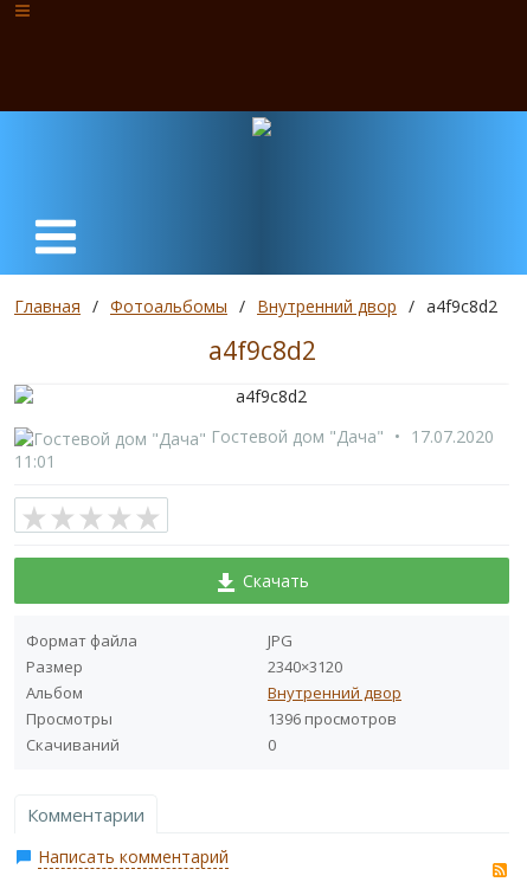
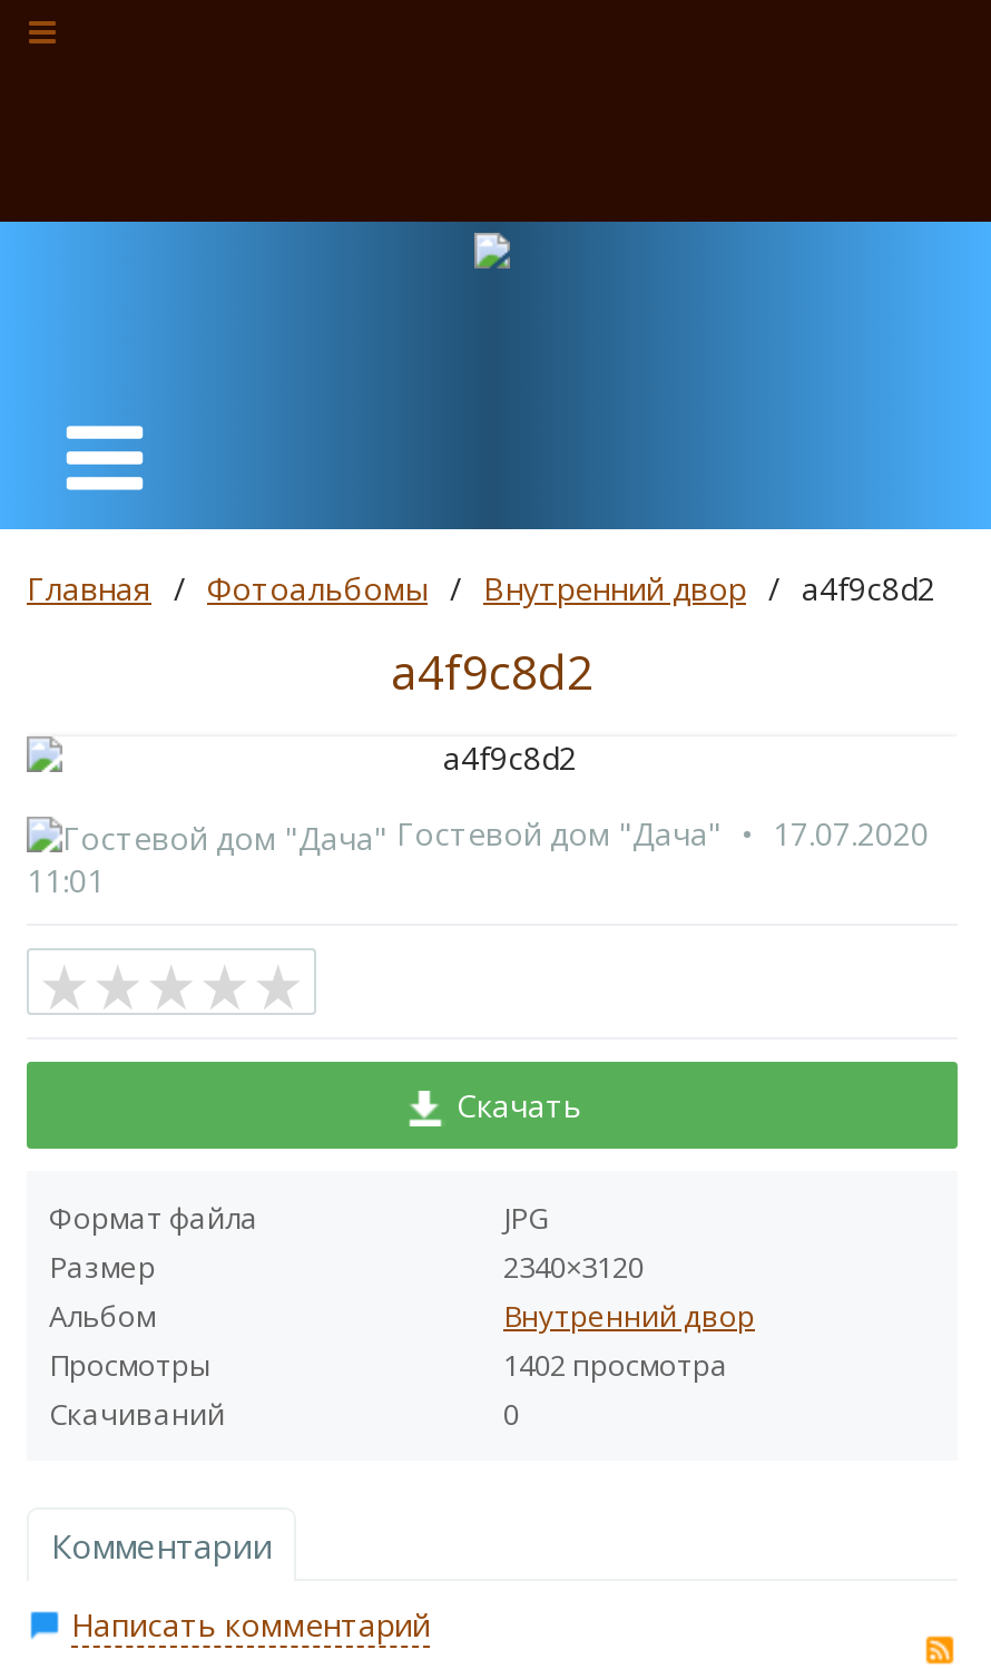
- 1396 просмотров
+ 1402 просмотра
